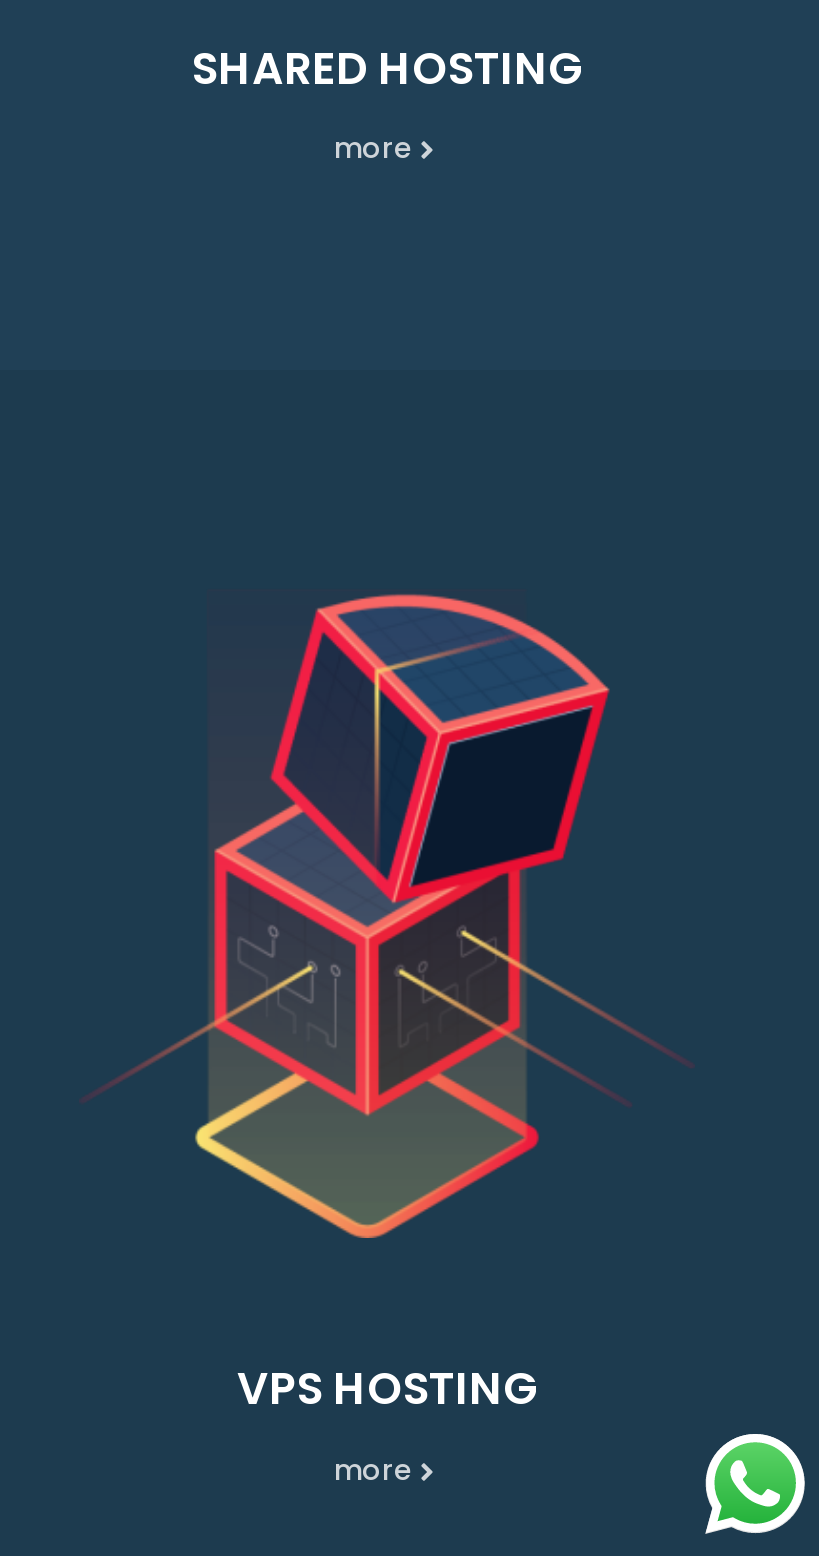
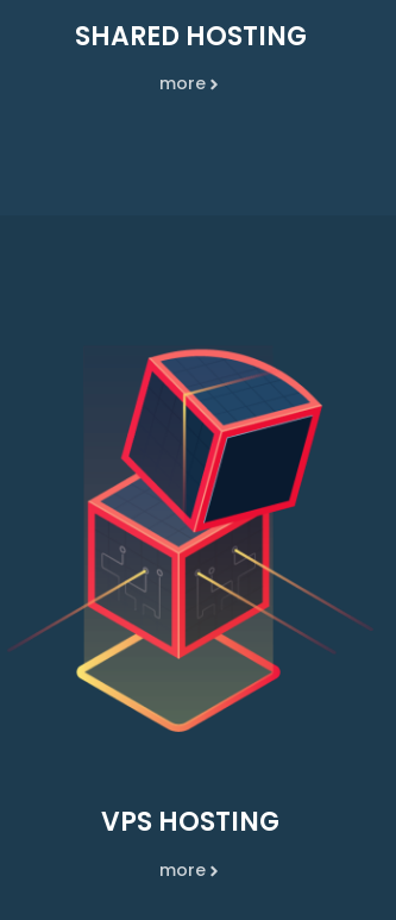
- [image]
